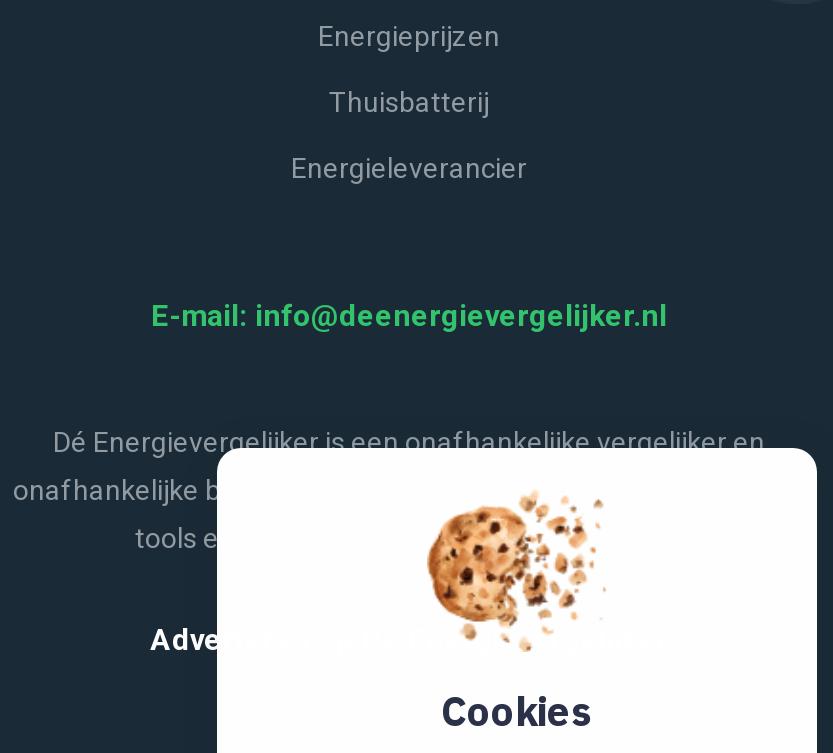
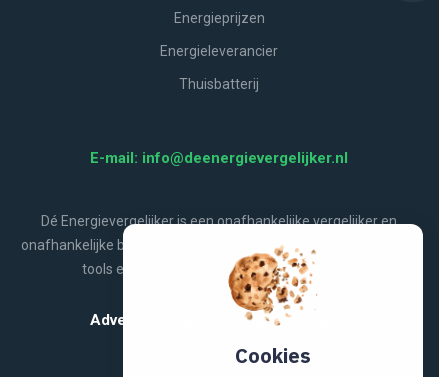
moved down: Thuisbatterij

moved up: Energieleverancier
